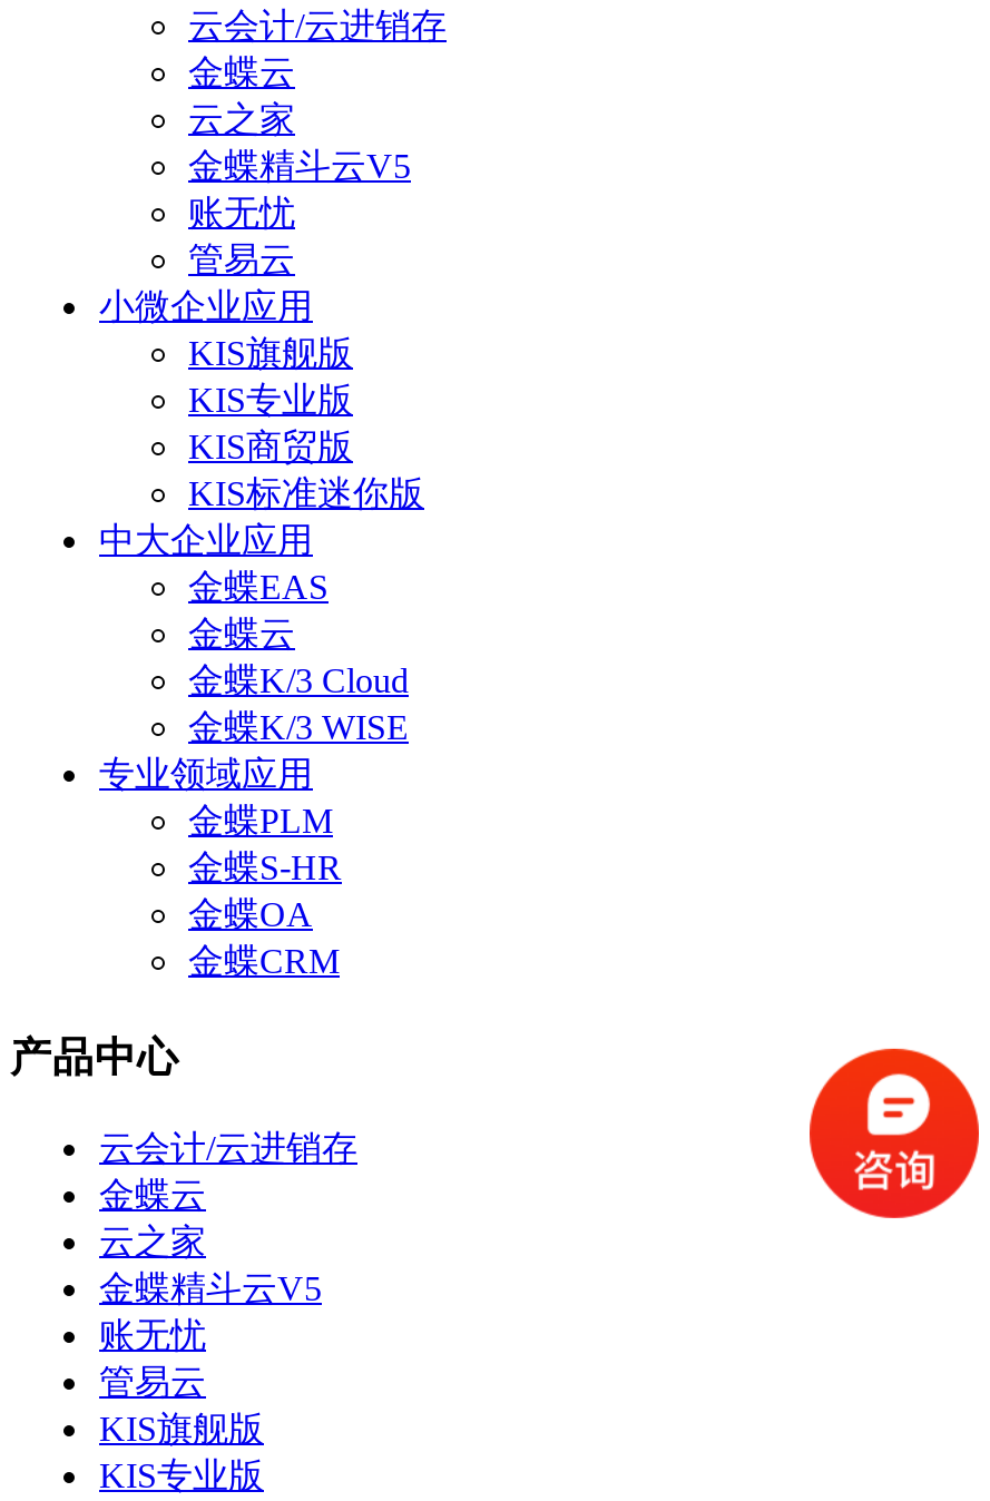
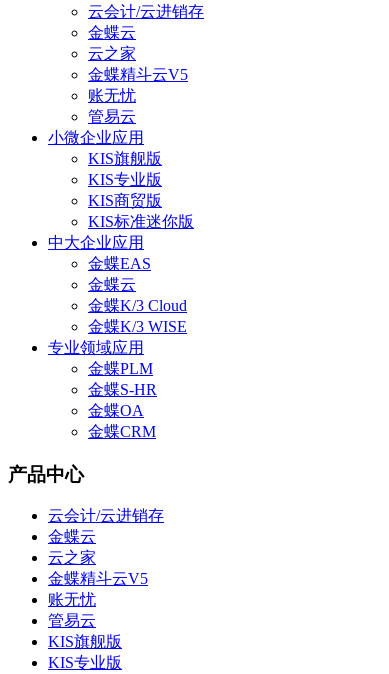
- [image]
